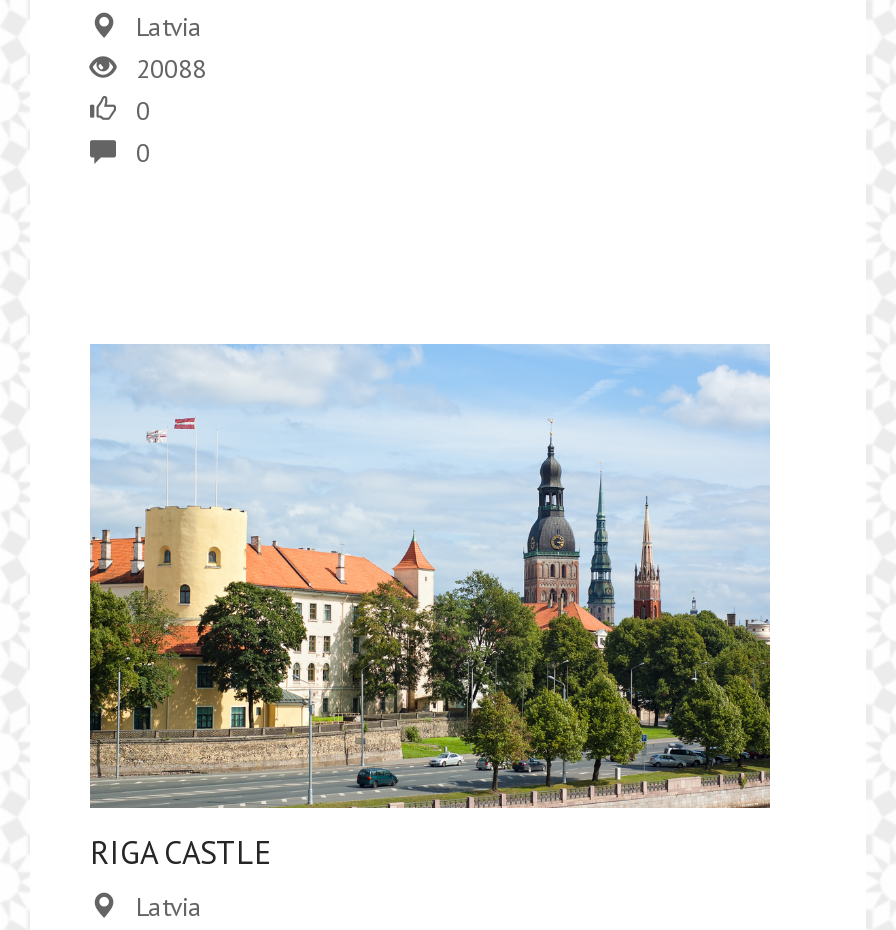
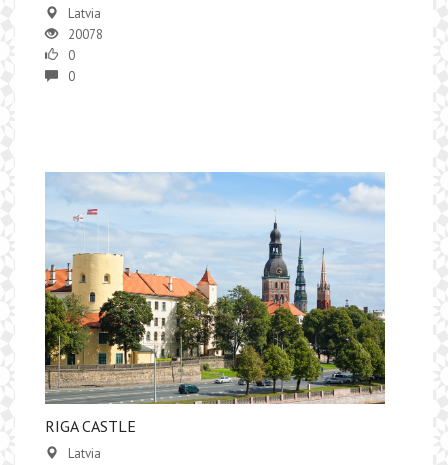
- 20088
+ 20078
